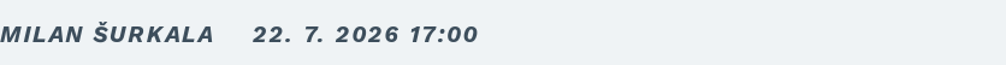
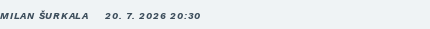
- MILAN ŠURKALA 22. 7. 2026 17:00
+ MILAN ŠURKALA 20. 7. 2026 20:30
